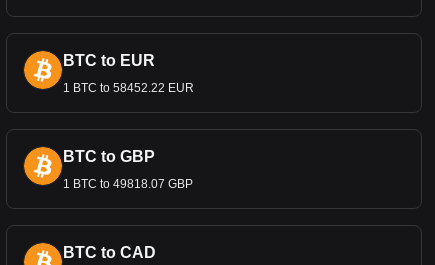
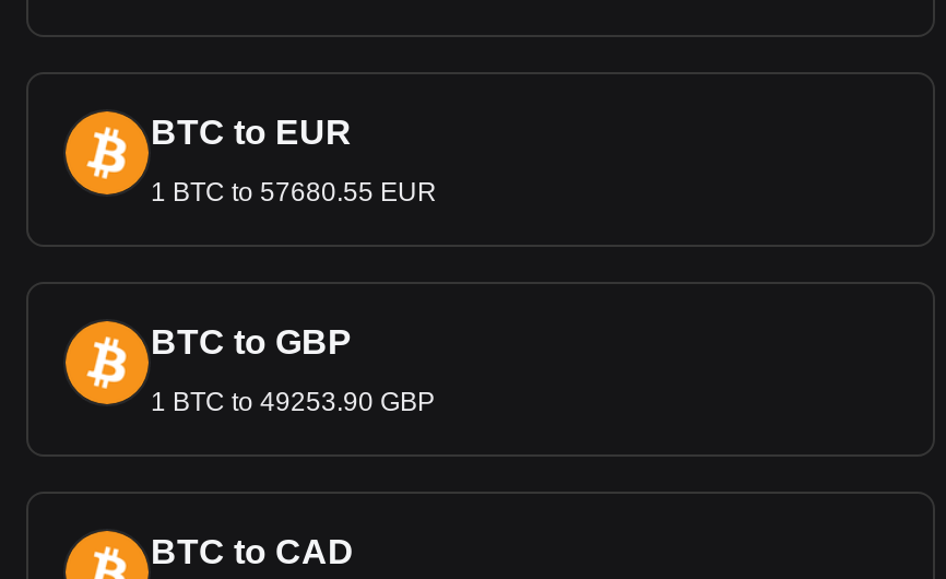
- 1 BTC to 58452.22 EUR
+ 1 BTC to 57680.55 EUR

- 1 BTC to 49818.07 GBP
+ 1 BTC to 49253.90 GBP
